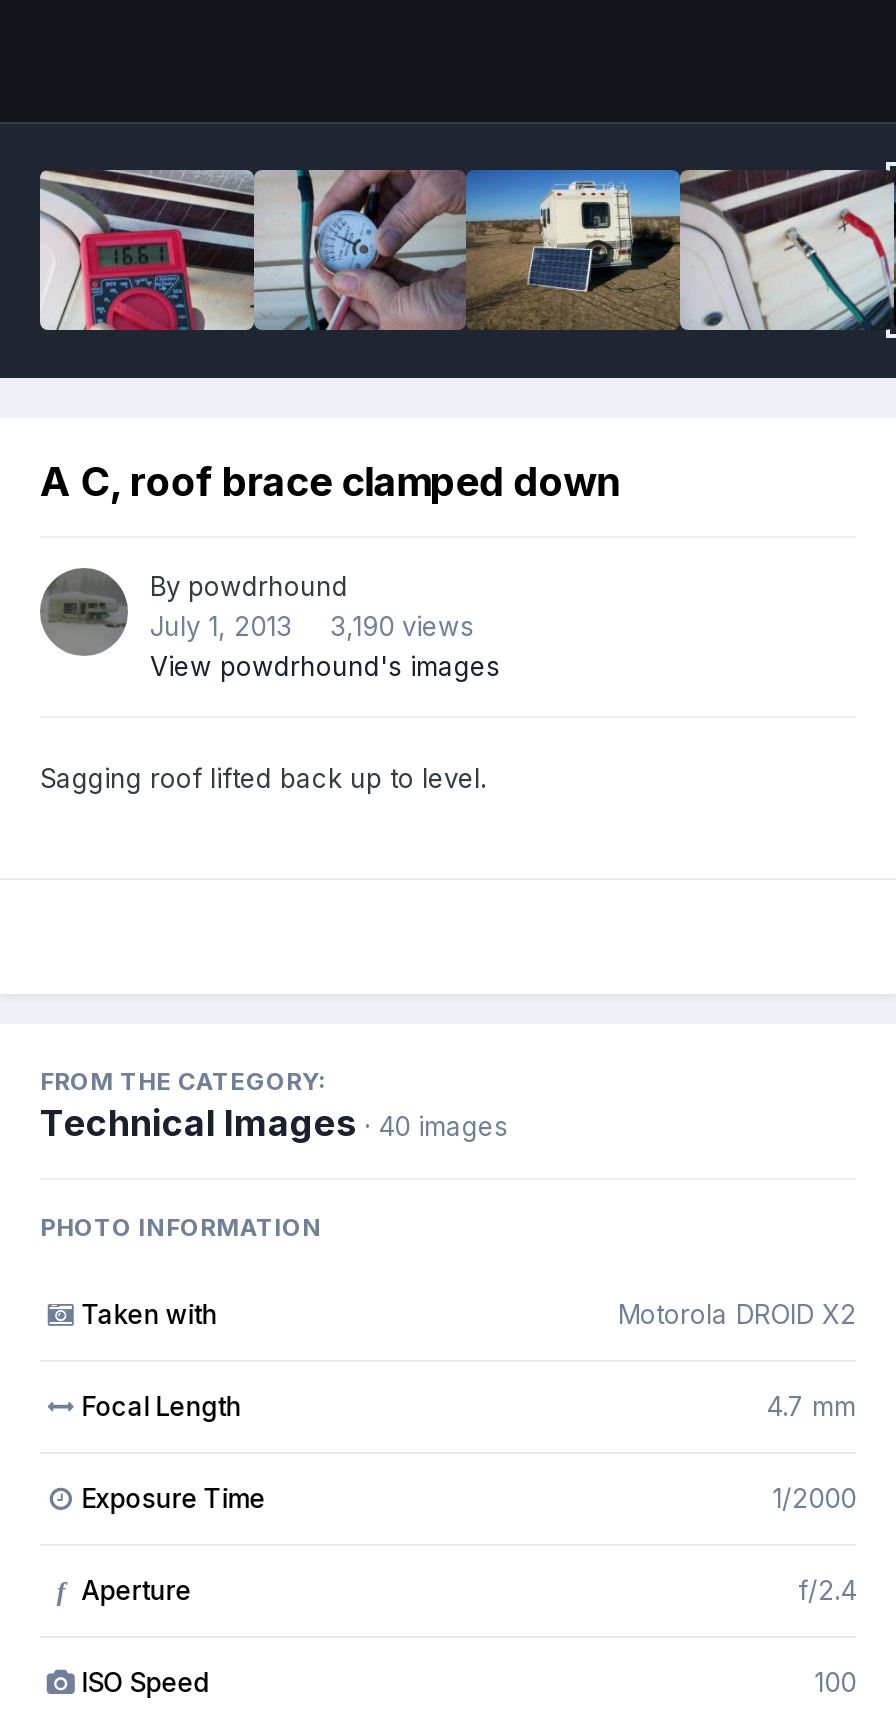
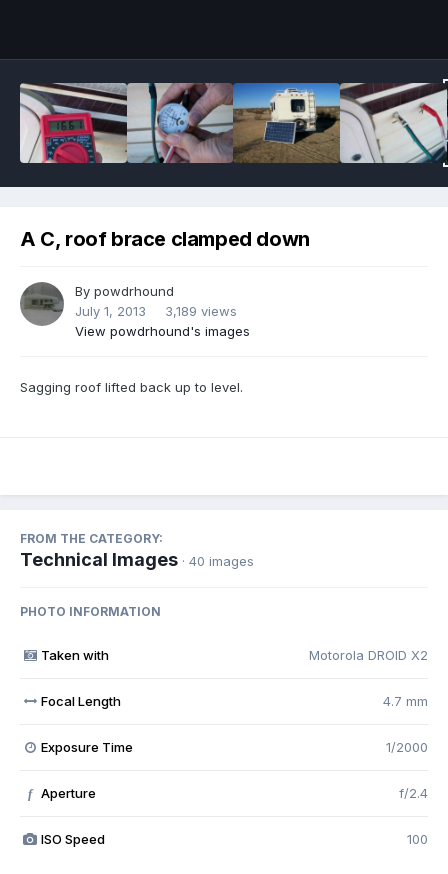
- July 1, 2013 3,190 views
+ July 1, 2013 3,189 views
